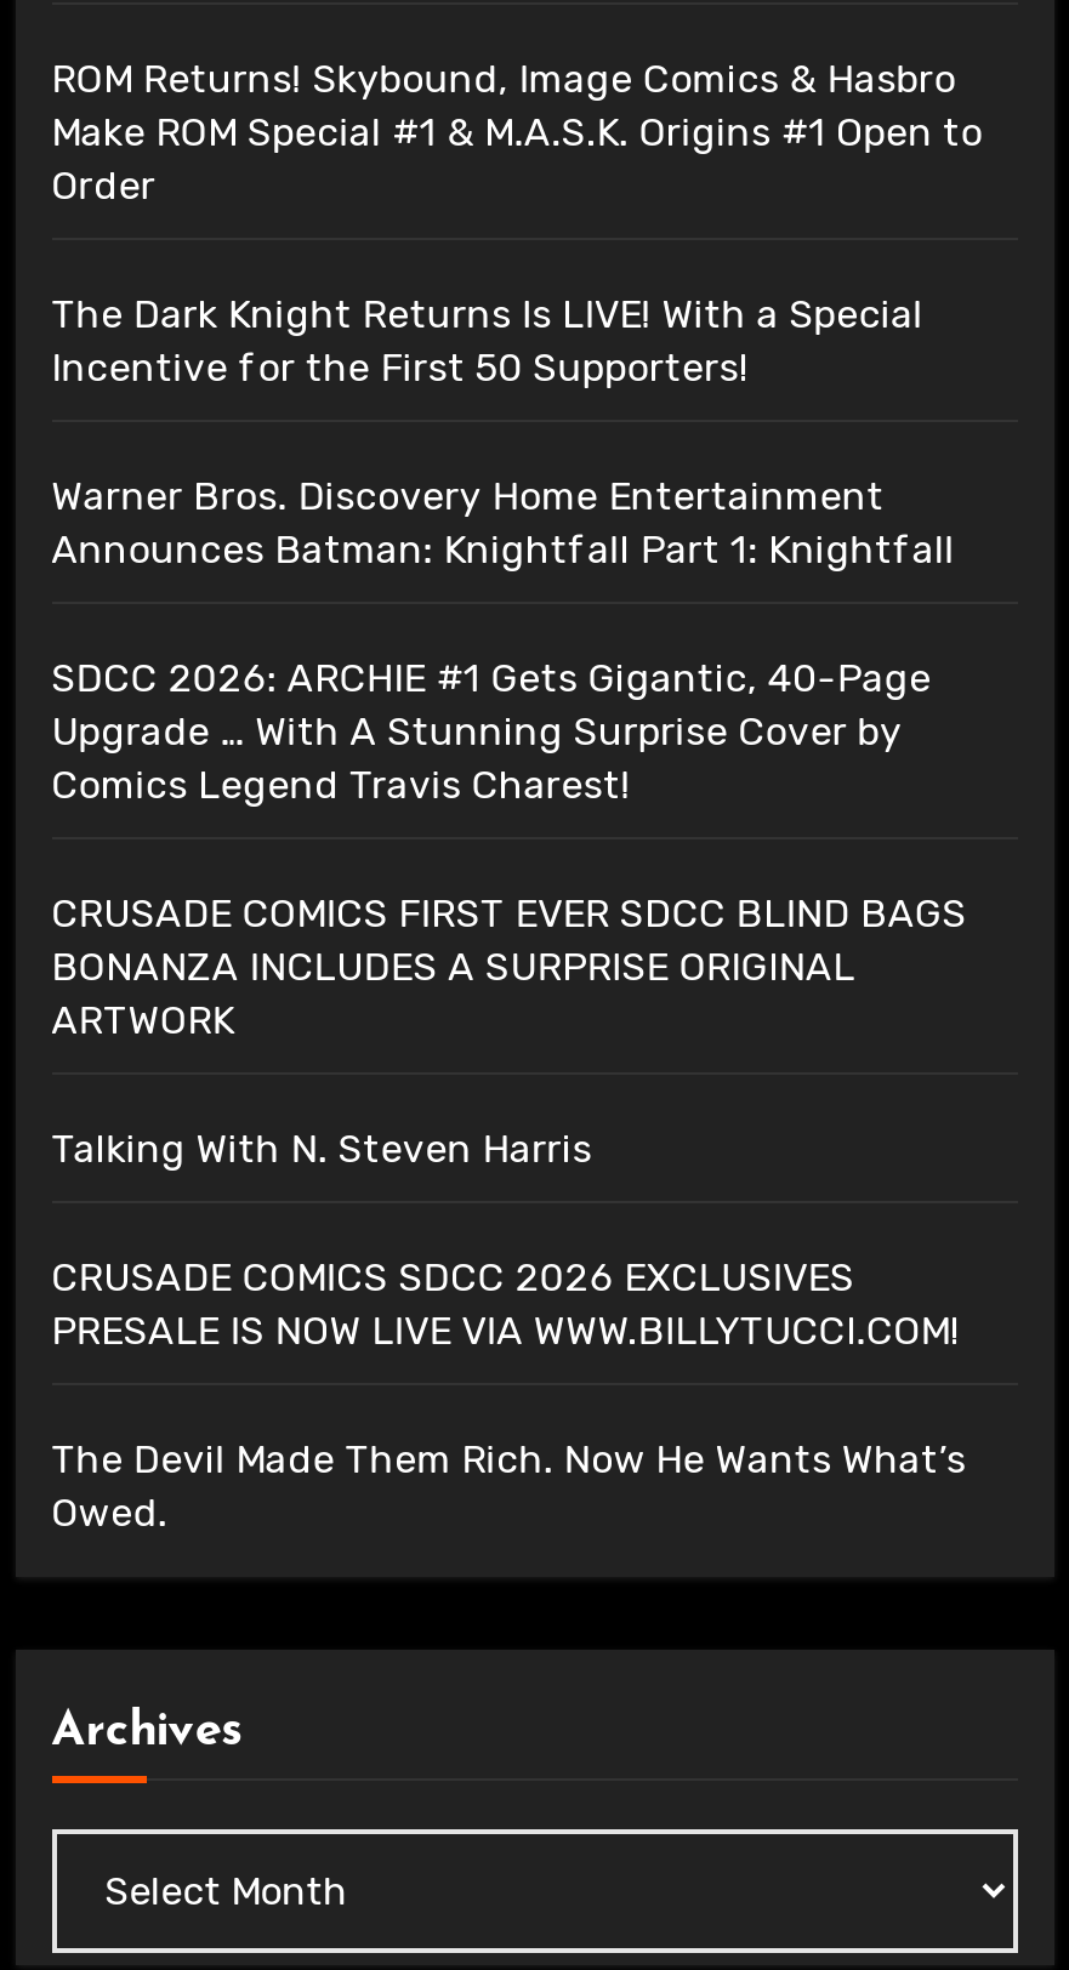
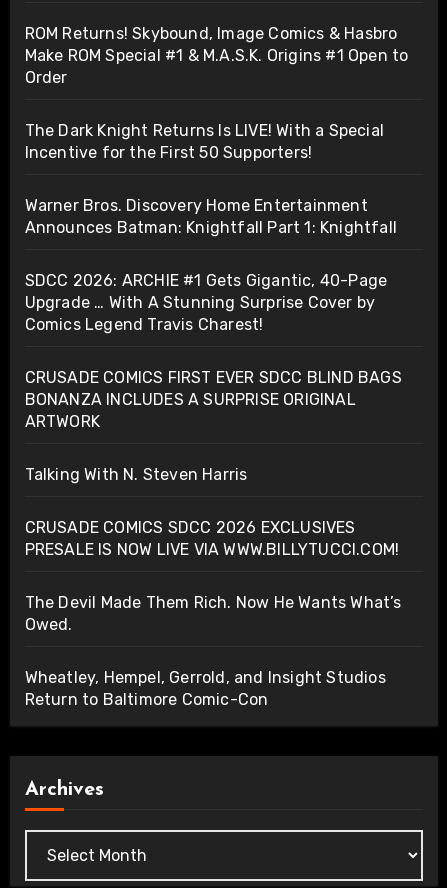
+ Wheatley, Hempel, Gerrold, and Insight Studios
+ Return to Baltimore Comic-Con
